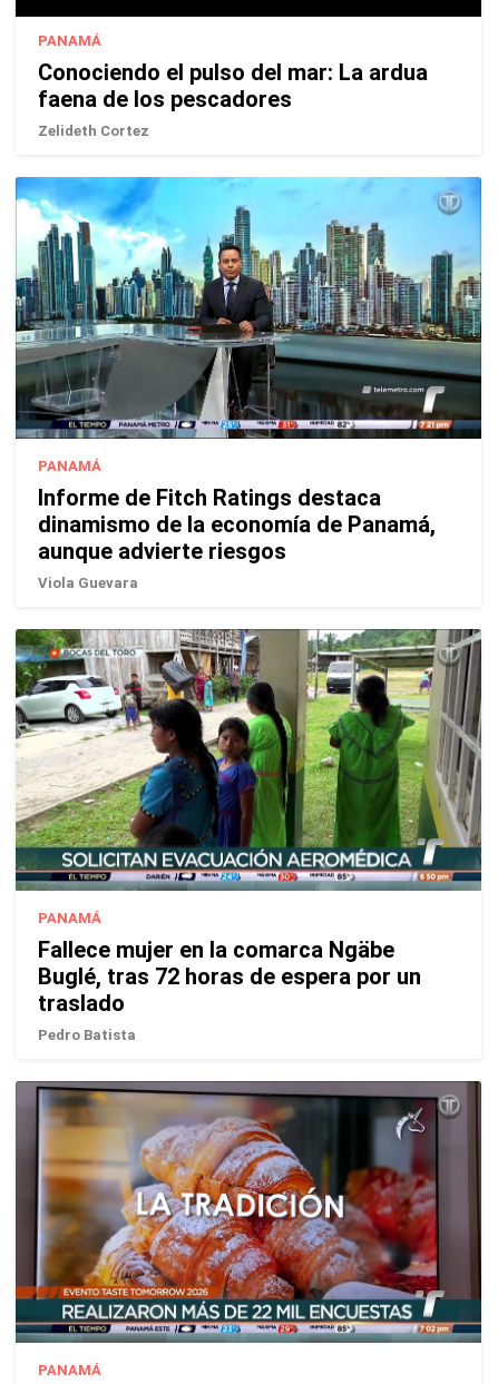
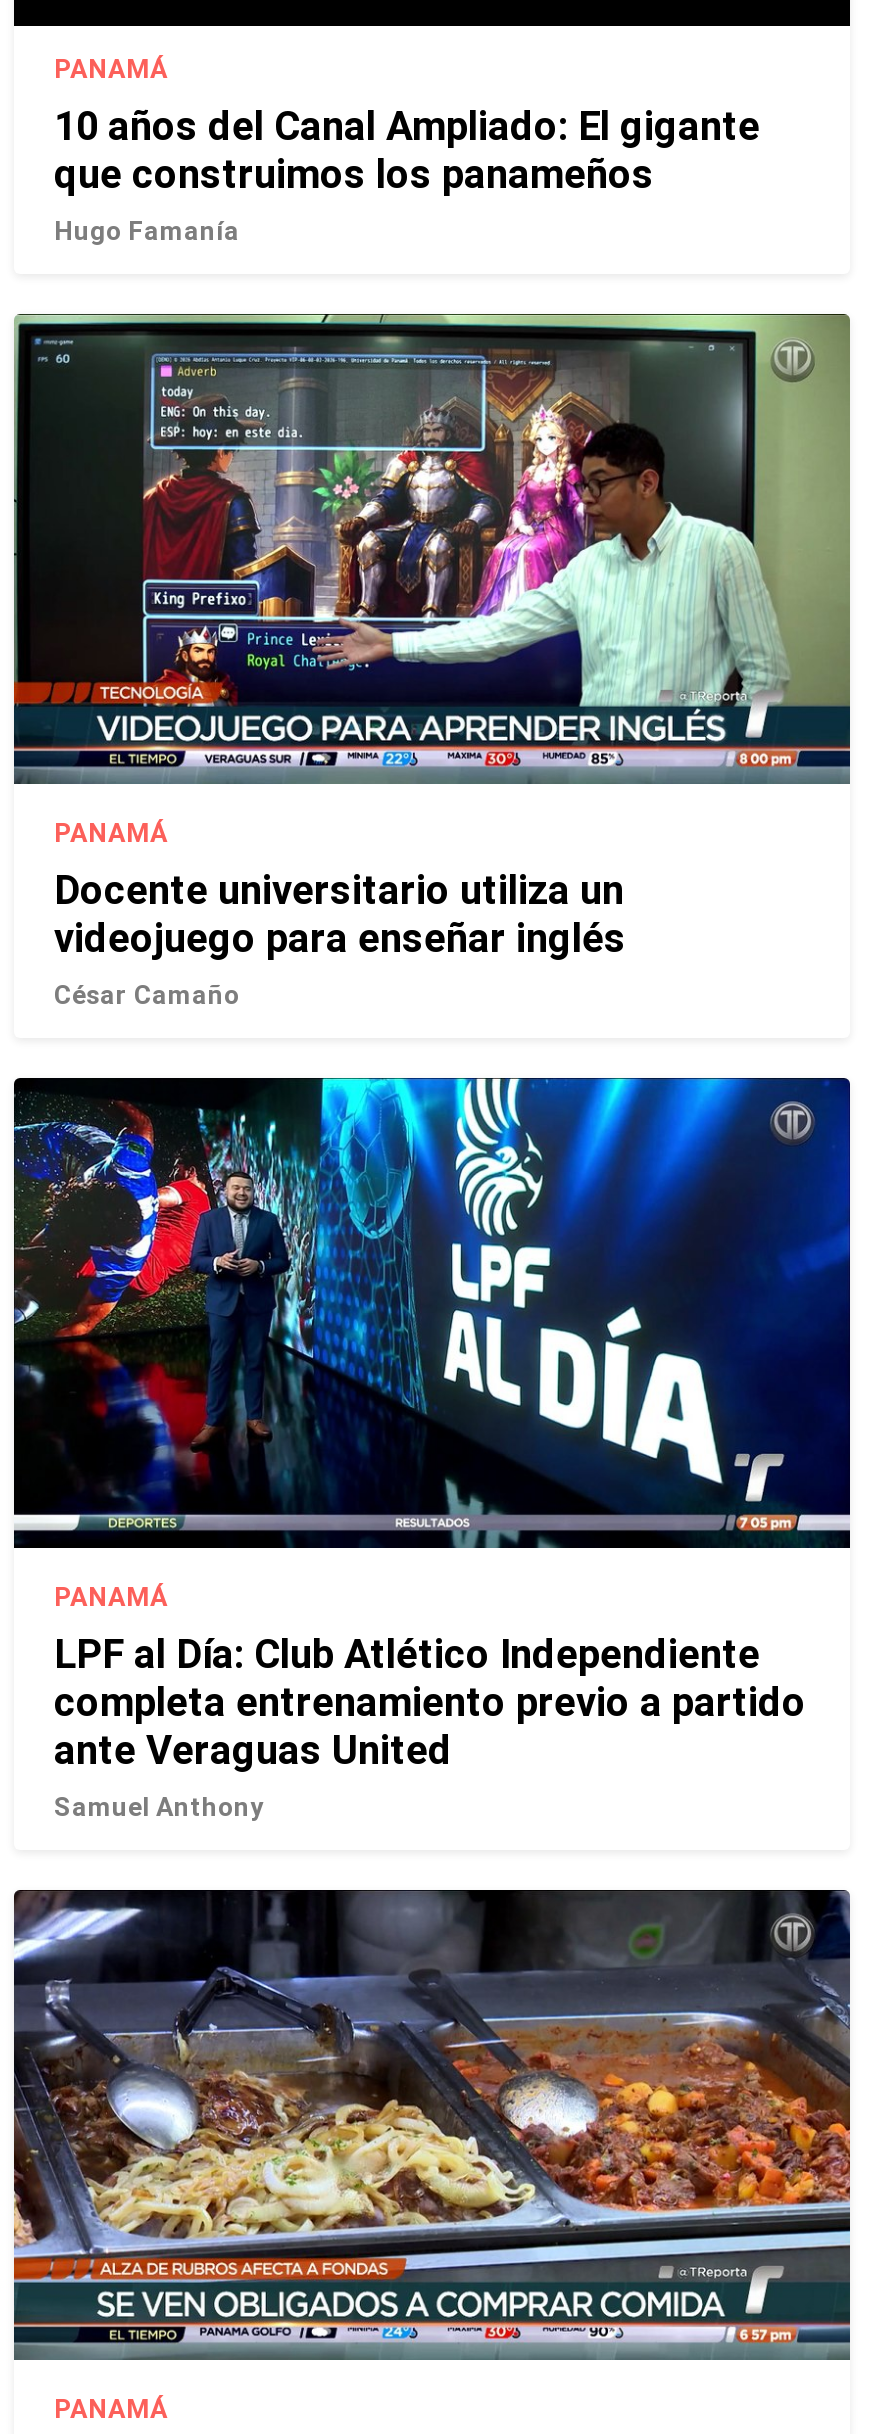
- Conociendo el pulso del mar: La ardua
- faena de los pescadores
- Zelideth Cortez
+ 10 años del Canal Ampliado: El gigante
+ que construimos los panameños
+ Hugo Famanía

- [image]
- Informe de Fitch Ratings destaca
- dinamismo de la economía de Panamá,
- aunque advierte riesgos
- Viola Guevara
+ [image]
+ Docente universitario utiliza un
+ videojuego para enseñar inglés
+ César Camaño

- [image]
+ [image]

- Fallece mujer en la comarca Ngäbe
- Buglé, tras 72 horas de espera por un
- traslado
- Pedro Batista
+ LPF al Día: Club Atlético Independiente
+ completa entrenamiento previo a partido
+ ante Veraguas United
+ Samuel Anthony

- [image]
+ [image]
